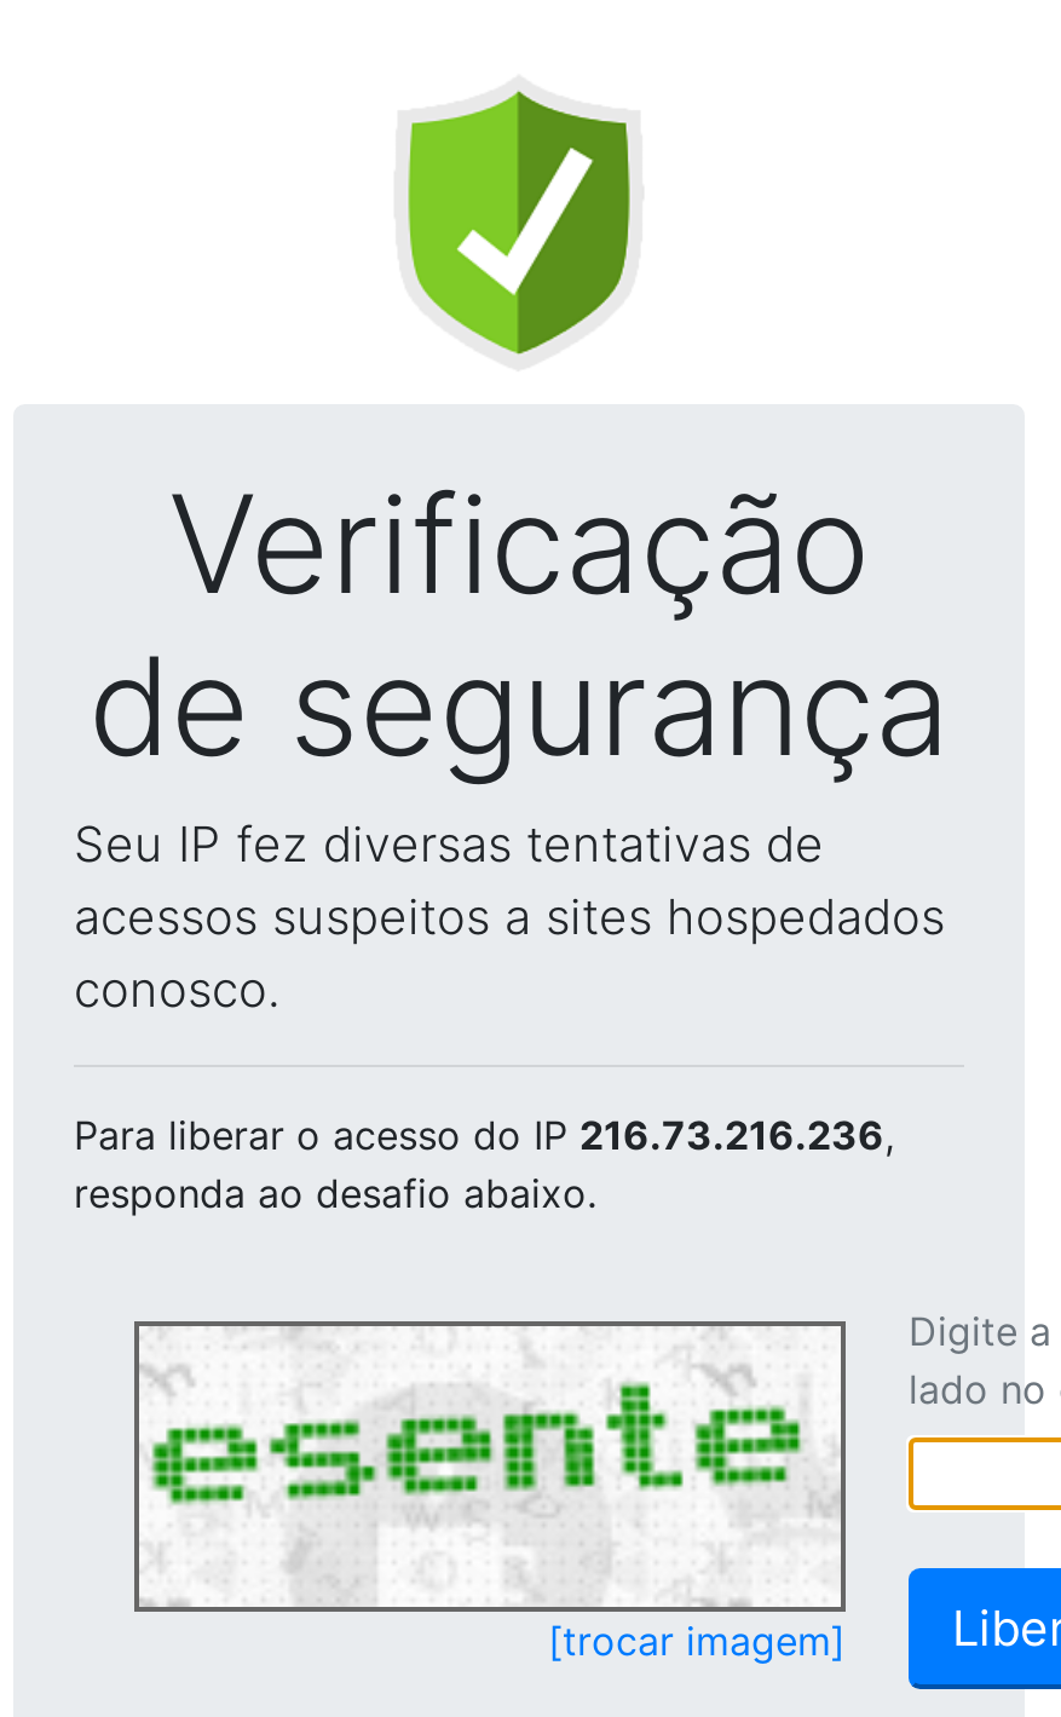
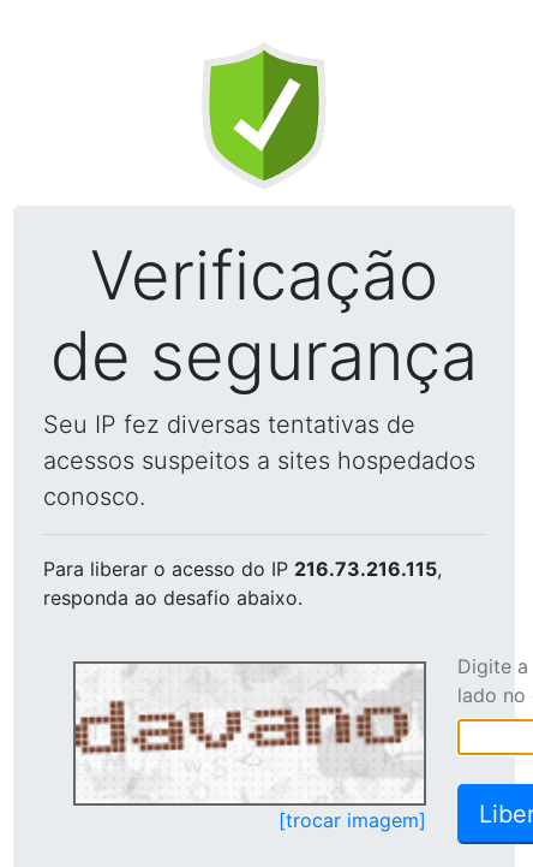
- Para liberar o acesso do IP 216.73.216.236,
+ Para liberar o acesso do IP 216.73.216.115,

- [image]
+ [image]
